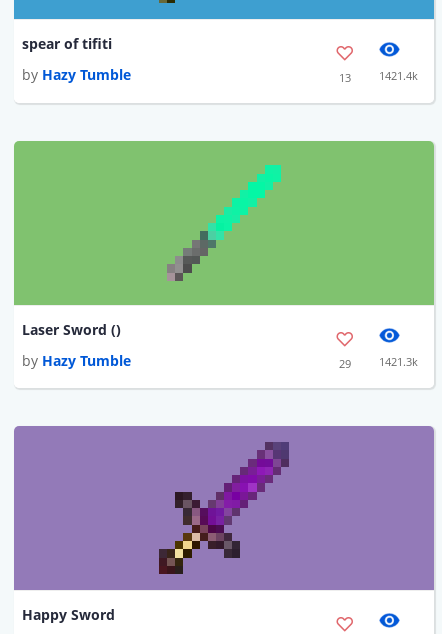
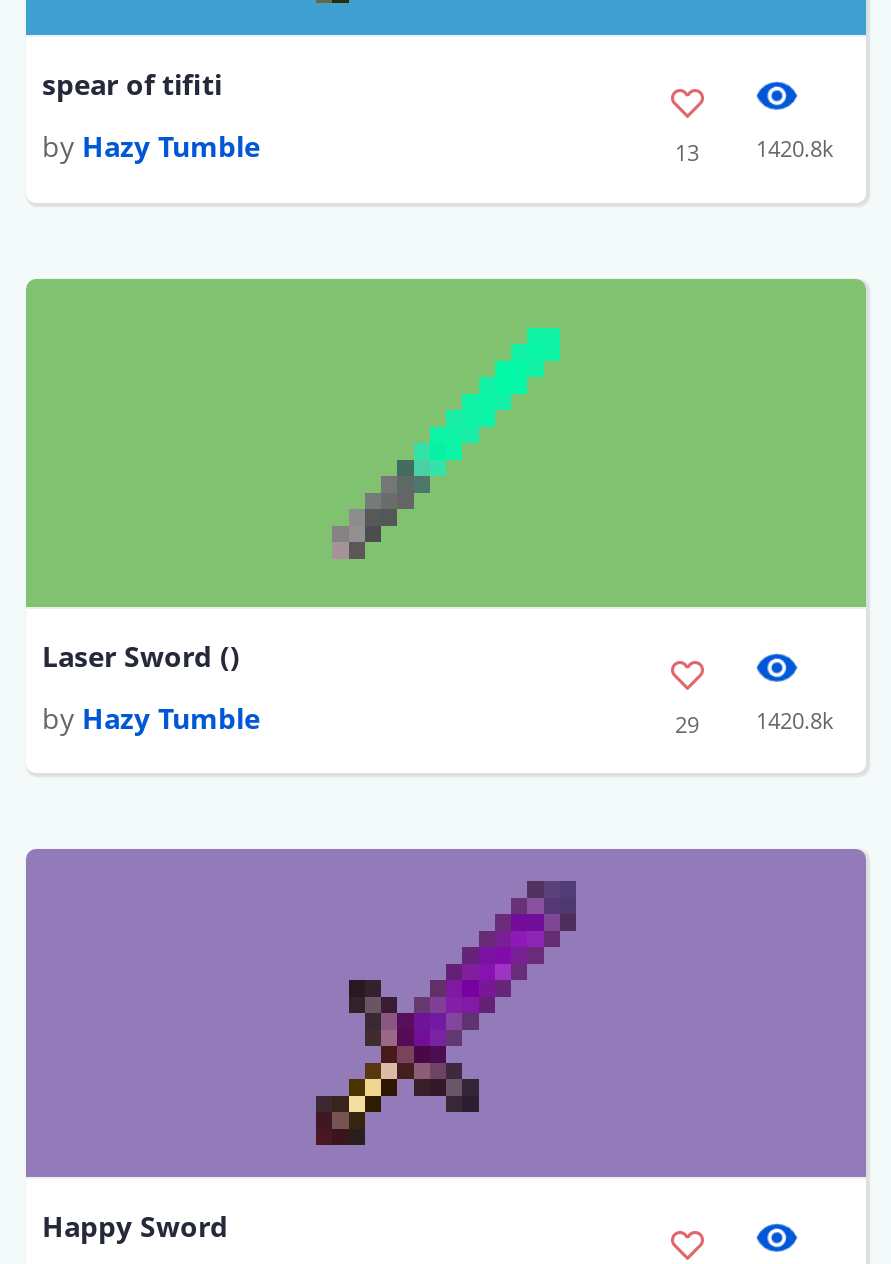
- 13 1421.4k
+ 13 1420.8k

- 29 1421.3k
+ 29 1420.8k
